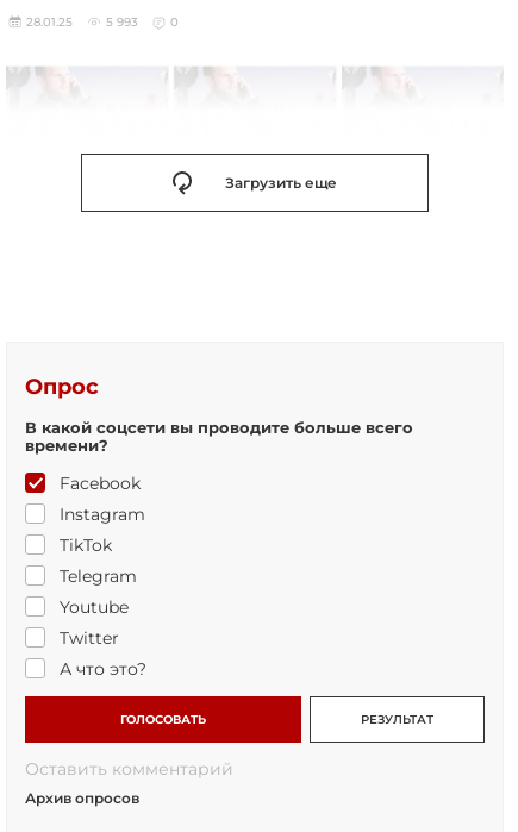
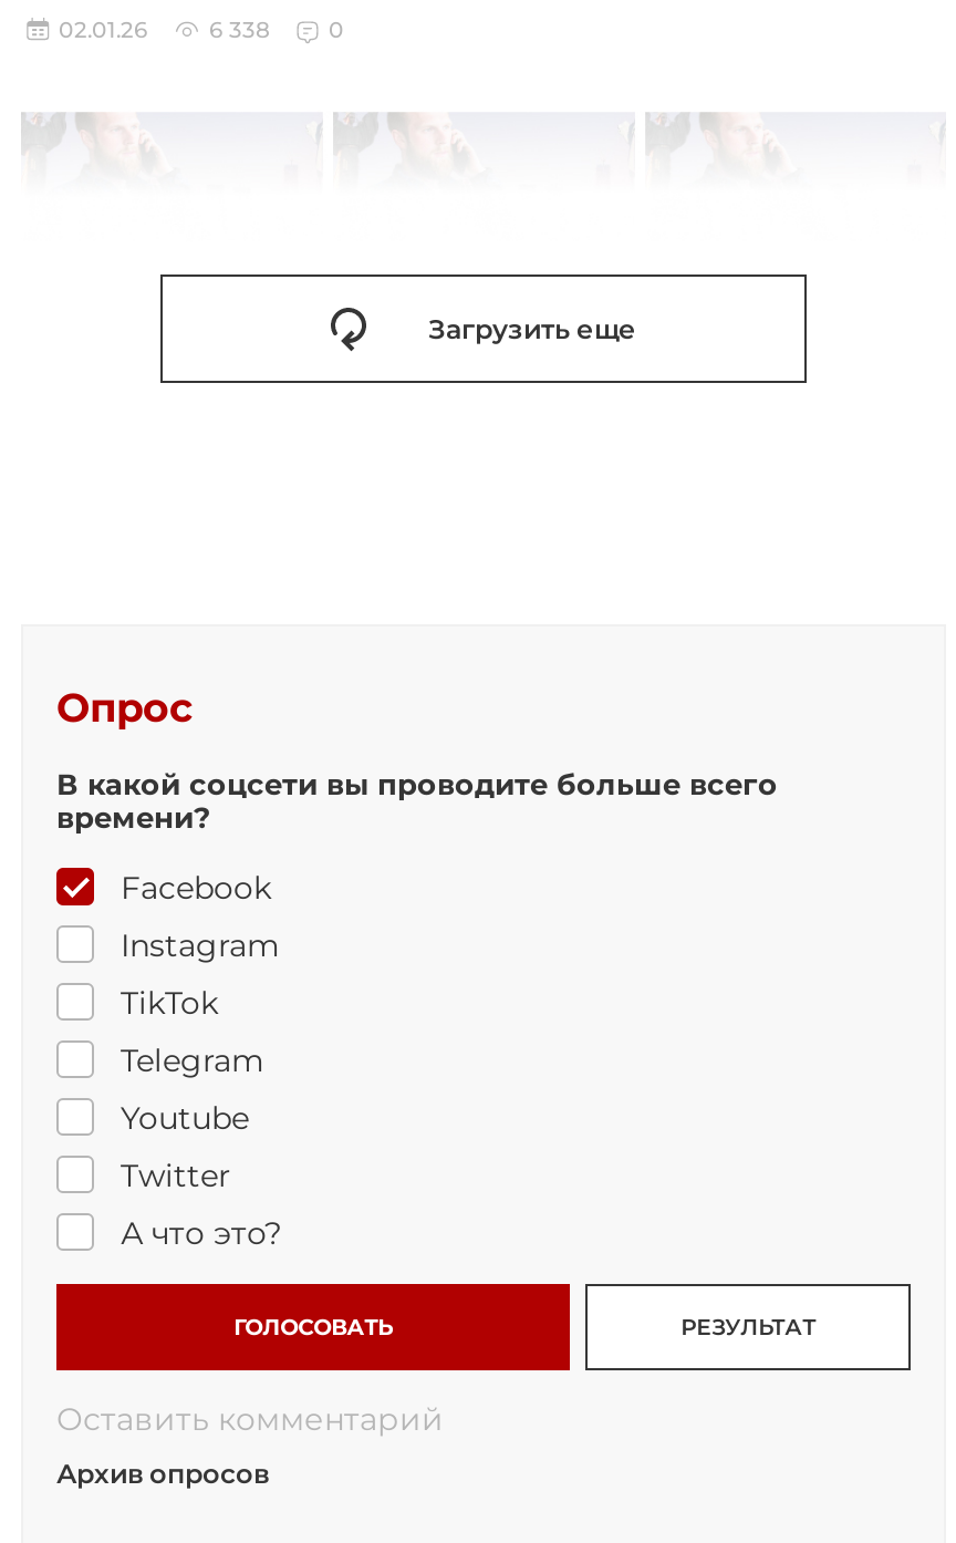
- 28.01.25
- 5 993
+ 02.01.26
+ 6 338
